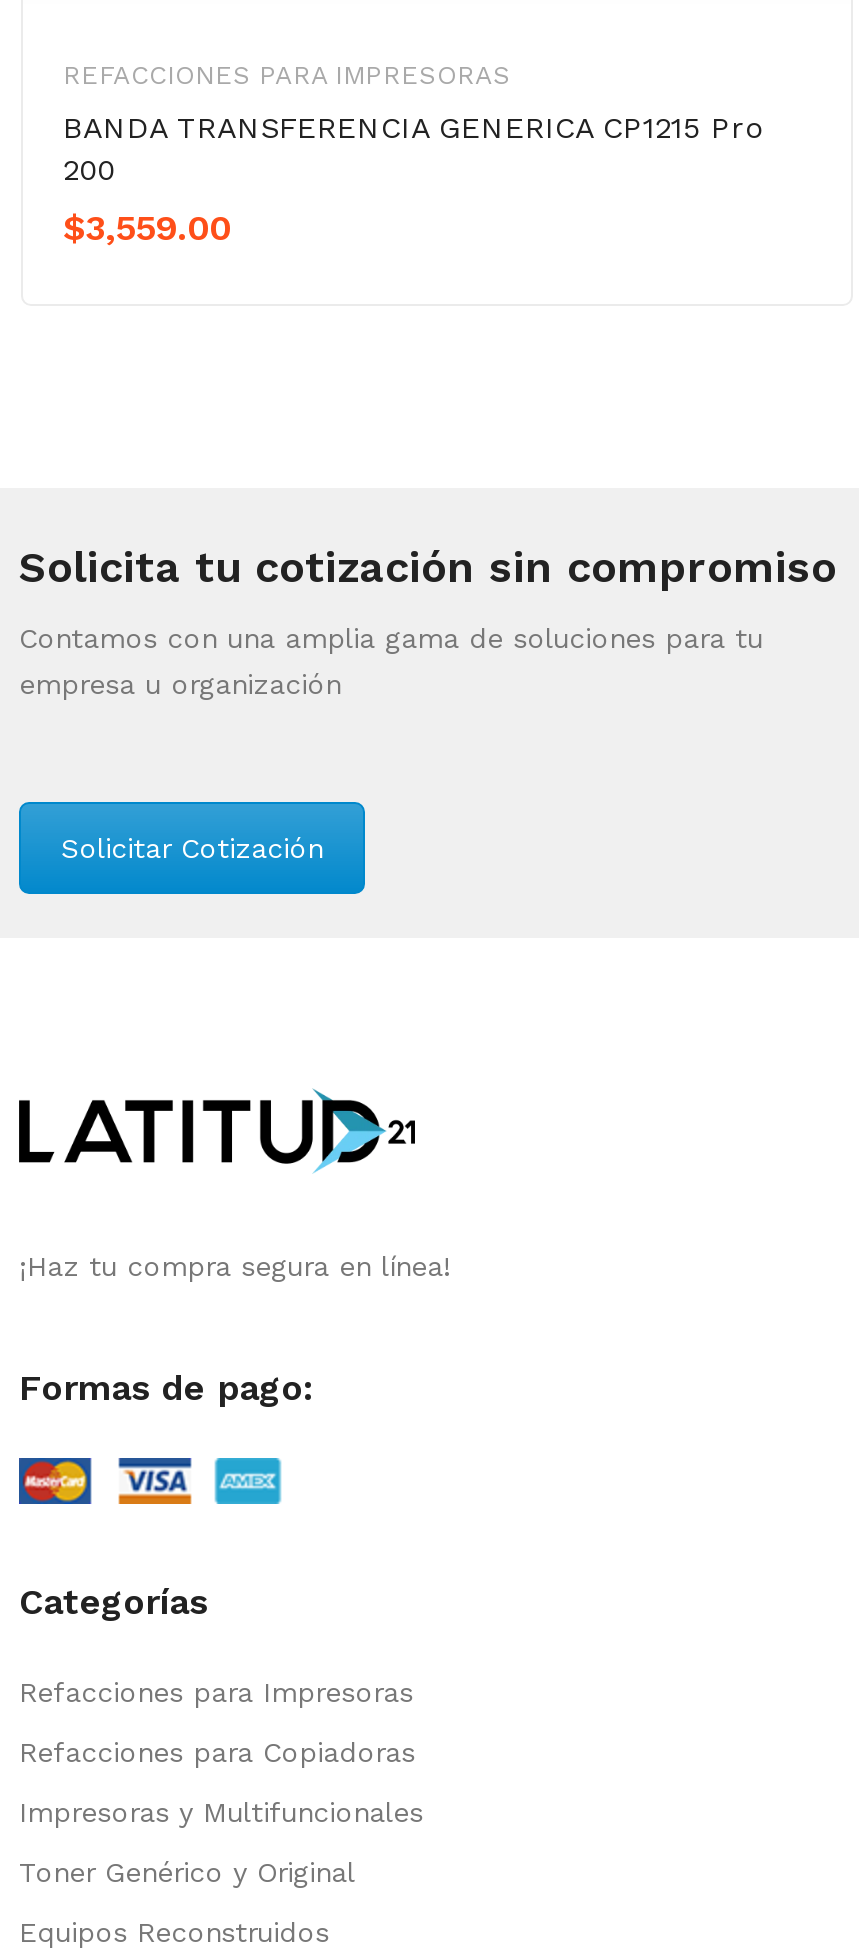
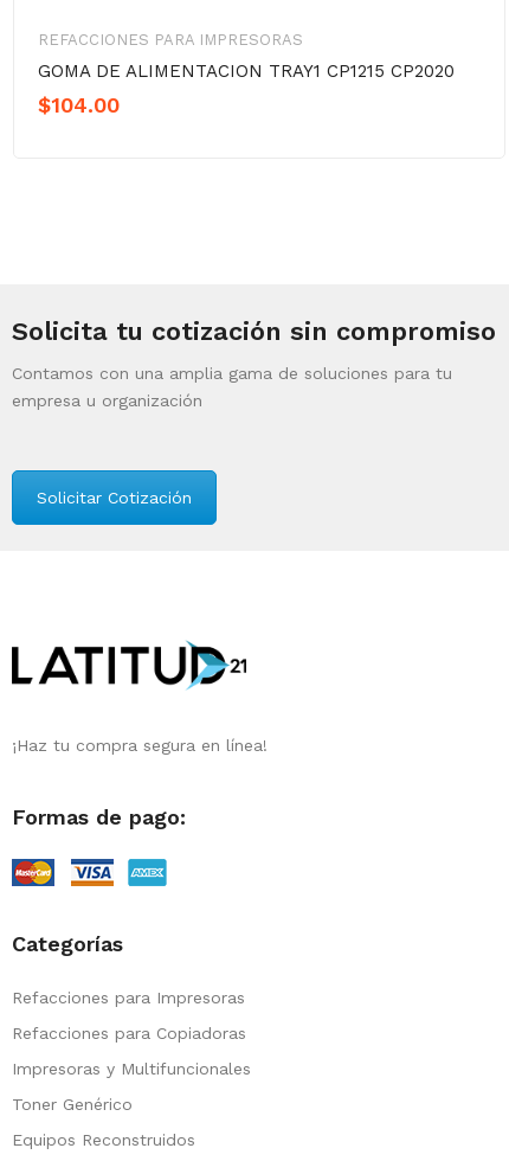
- BANDA TRANSFERENCIA GENERICA CP1215 Pro
- 200
- $3,559.00
+ GOMA DE ALIMENTACION TRAY1 CP1215 CP2020
+ $104.00

- Toner Genérico y Original
+ Toner Genérico
